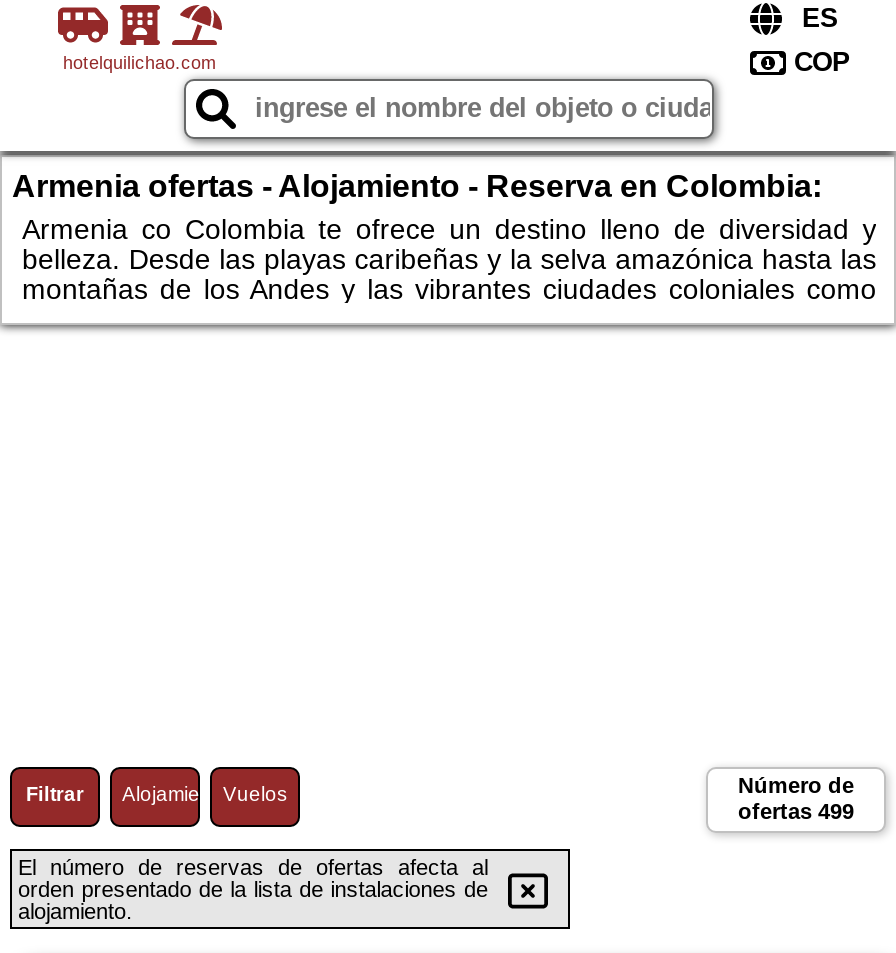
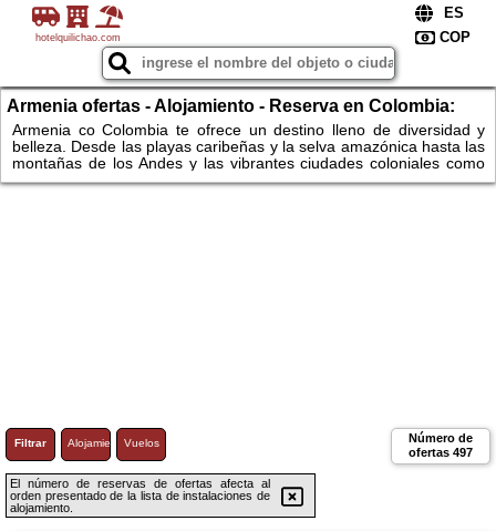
- ofertas 499
+ ofertas 497
